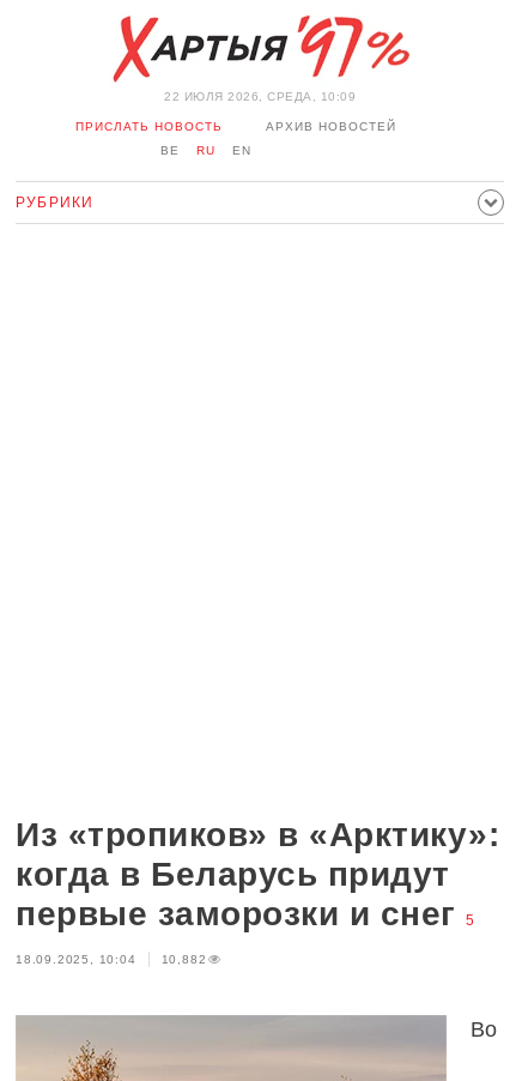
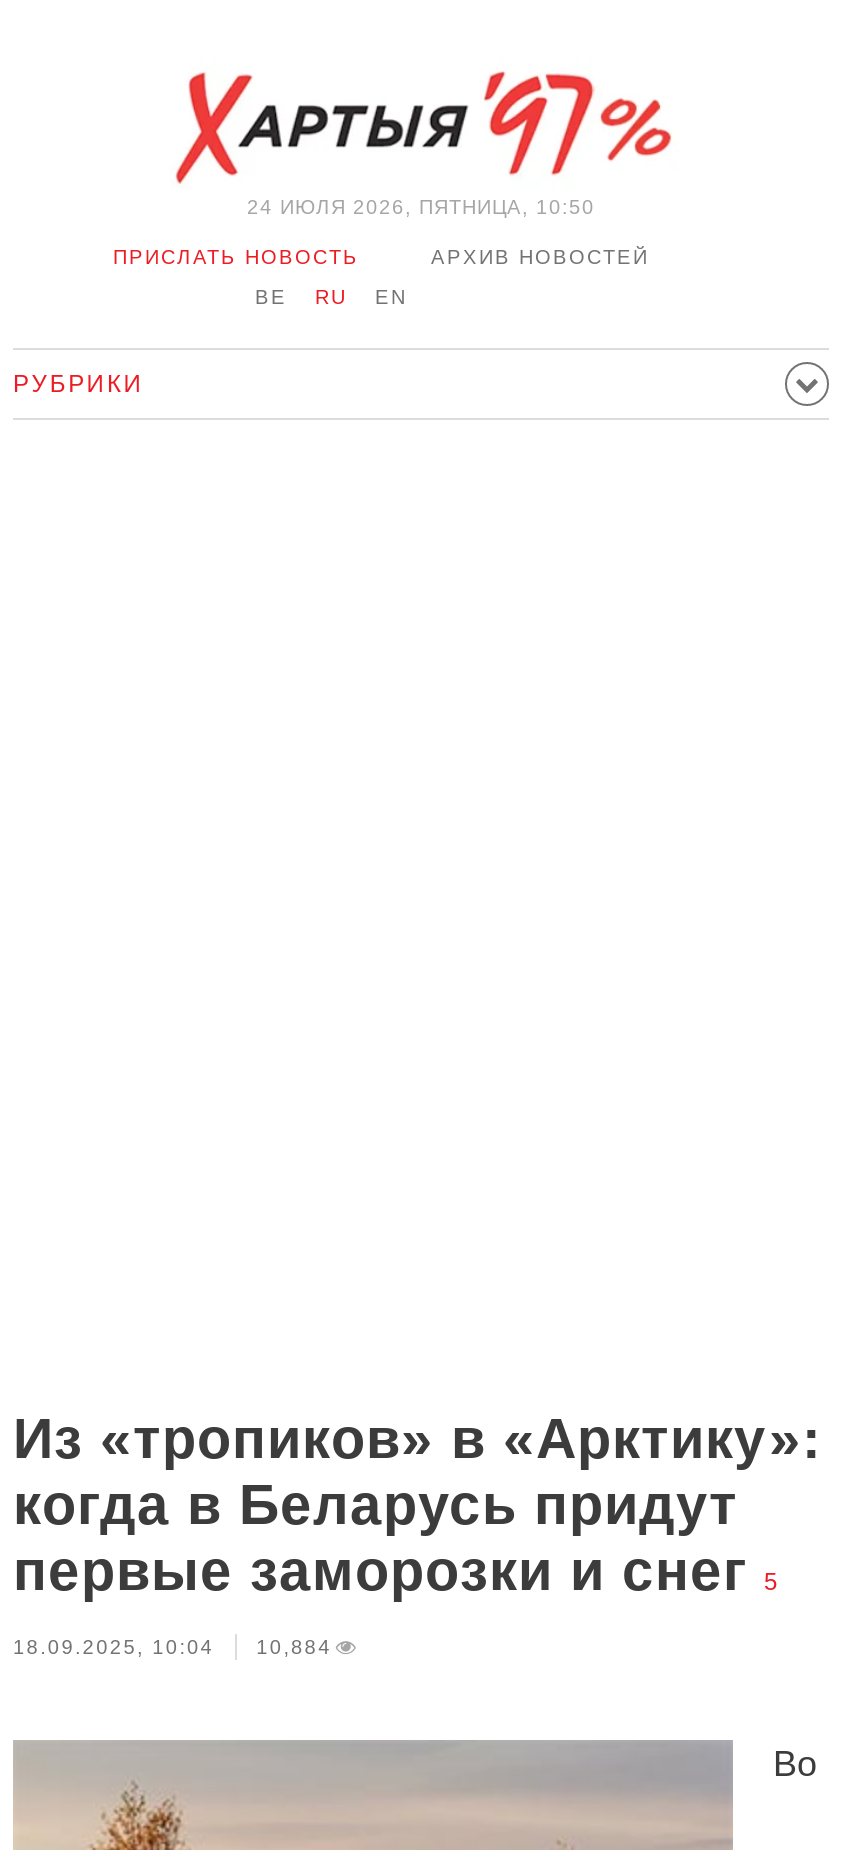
- 22 ИЮЛЯ 2026, СРЕДА, 10:09
+ 24 ИЮЛЯ 2026, ПЯТНИЦА, 10:50

- 18.09.2025, 10:04 10,882
+ 18.09.2025, 10:04 10,884
